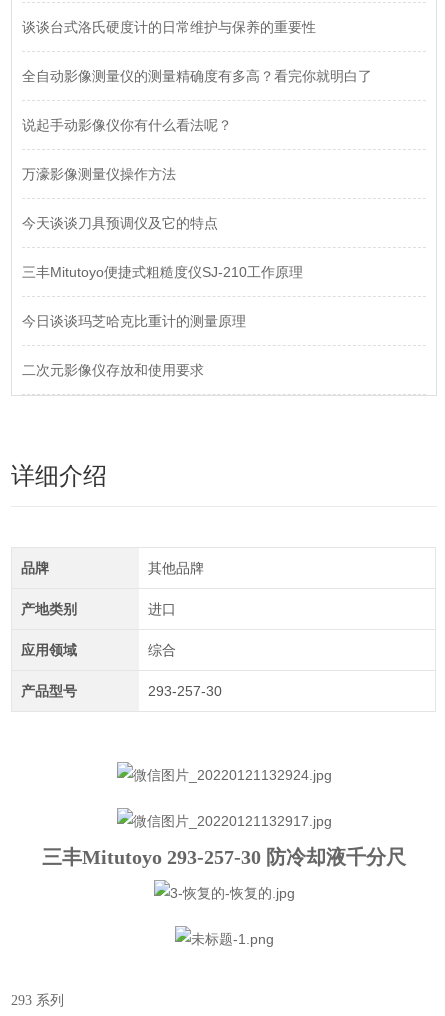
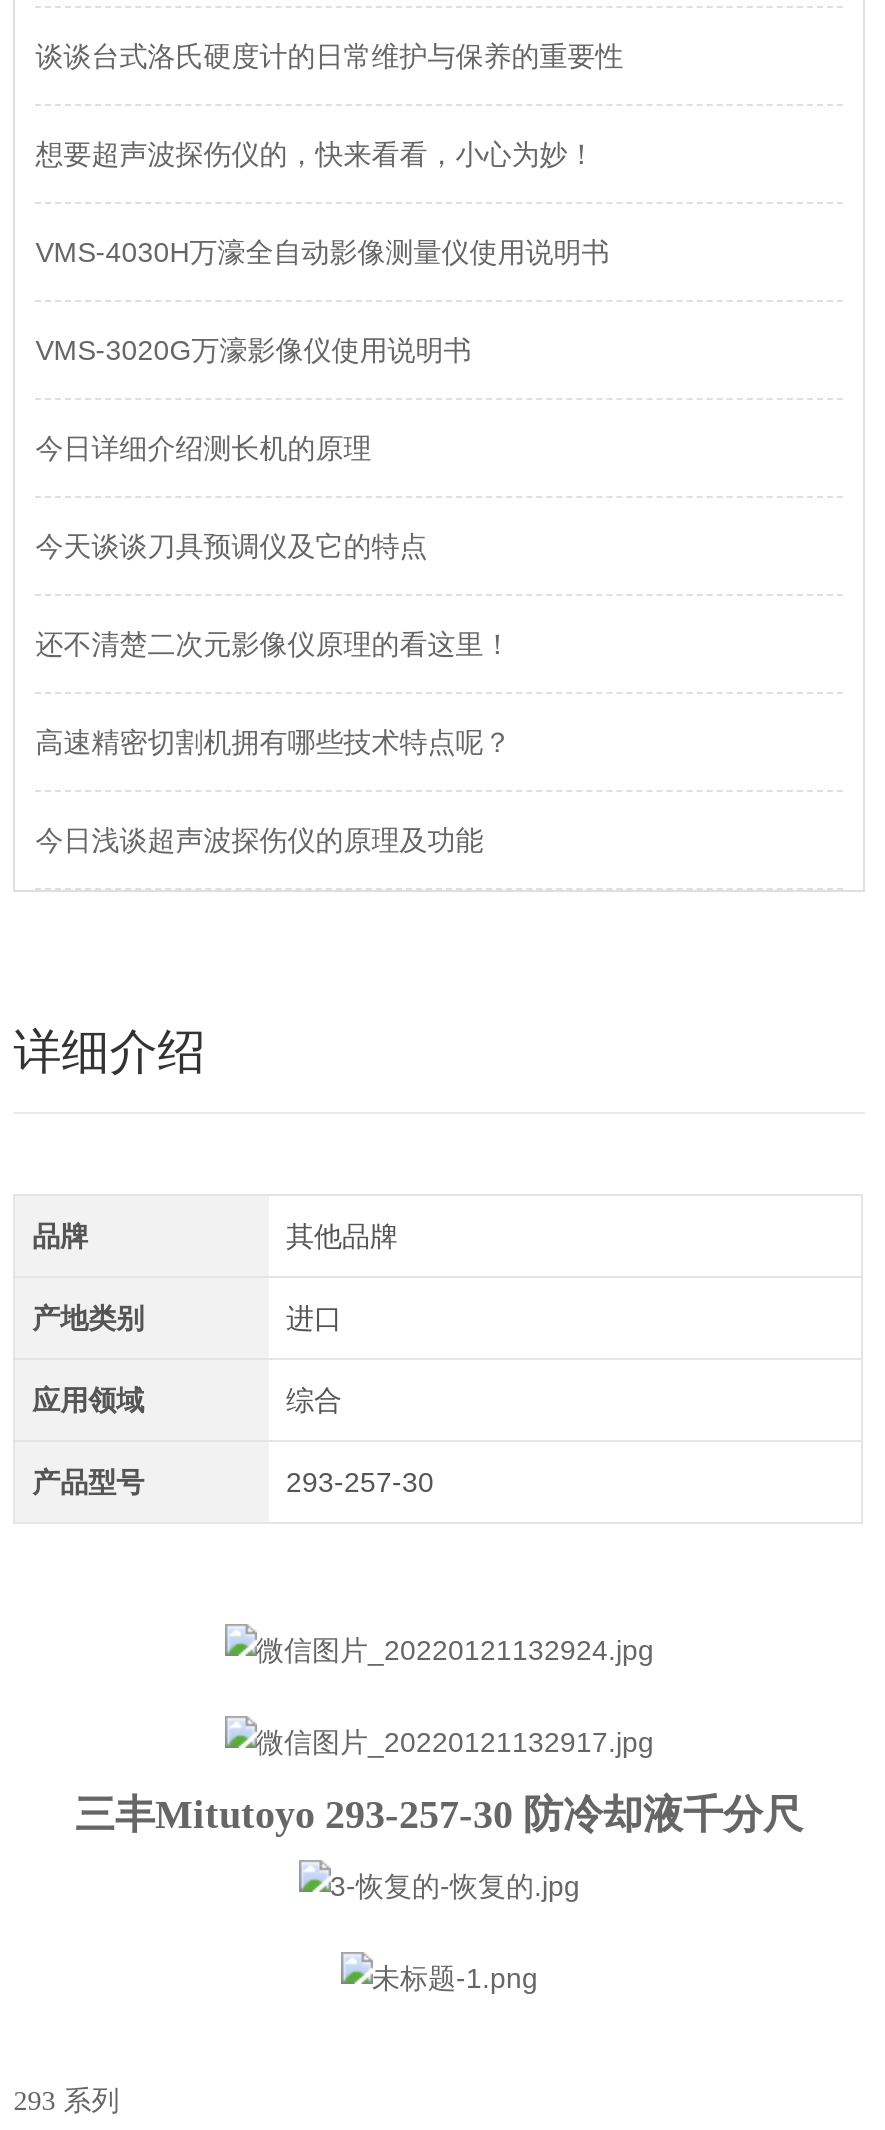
- 全自动影像测量仪的测量精确度有多高？看完你就明白了
- 说起手动影像仪你有什么看法呢？
- 万濠影像测量仪操作方法
+ 想要超声波探伤仪的，快来看看，小心为妙！
+ VMS-4030H万濠全自动影像测量仪使用说明书
+ VMS-3020G万濠影像仪使用说明书
+ 今日详细介绍测长机的原理

- 三丰Mitutoyo便捷式粗糙度仪SJ-210工作原理
+ 还不清楚二次元影像仪原理的看这里！

- 今日谈谈玛芝哈克比重计的测量原理
+ 高速精密切割机拥有哪些技术特点呢？

- 二次元影像仪存放和使用要求
+ 今日浅谈超声波探伤仪的原理及功能
